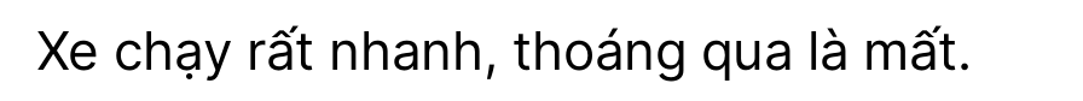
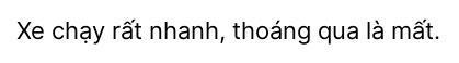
- nhanh, thoáng qua
- mất.
+ nhanh,
+ qua là mất.
